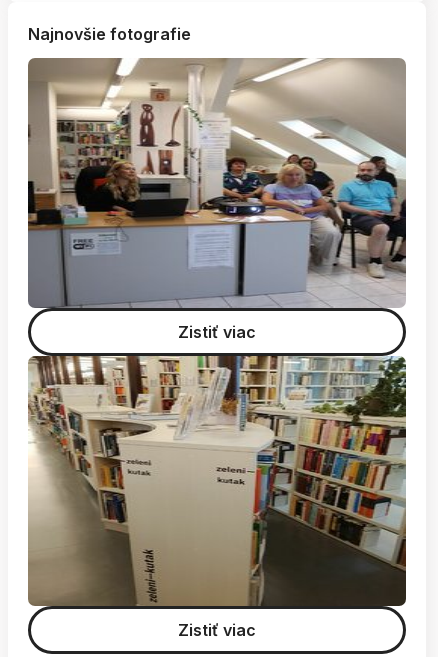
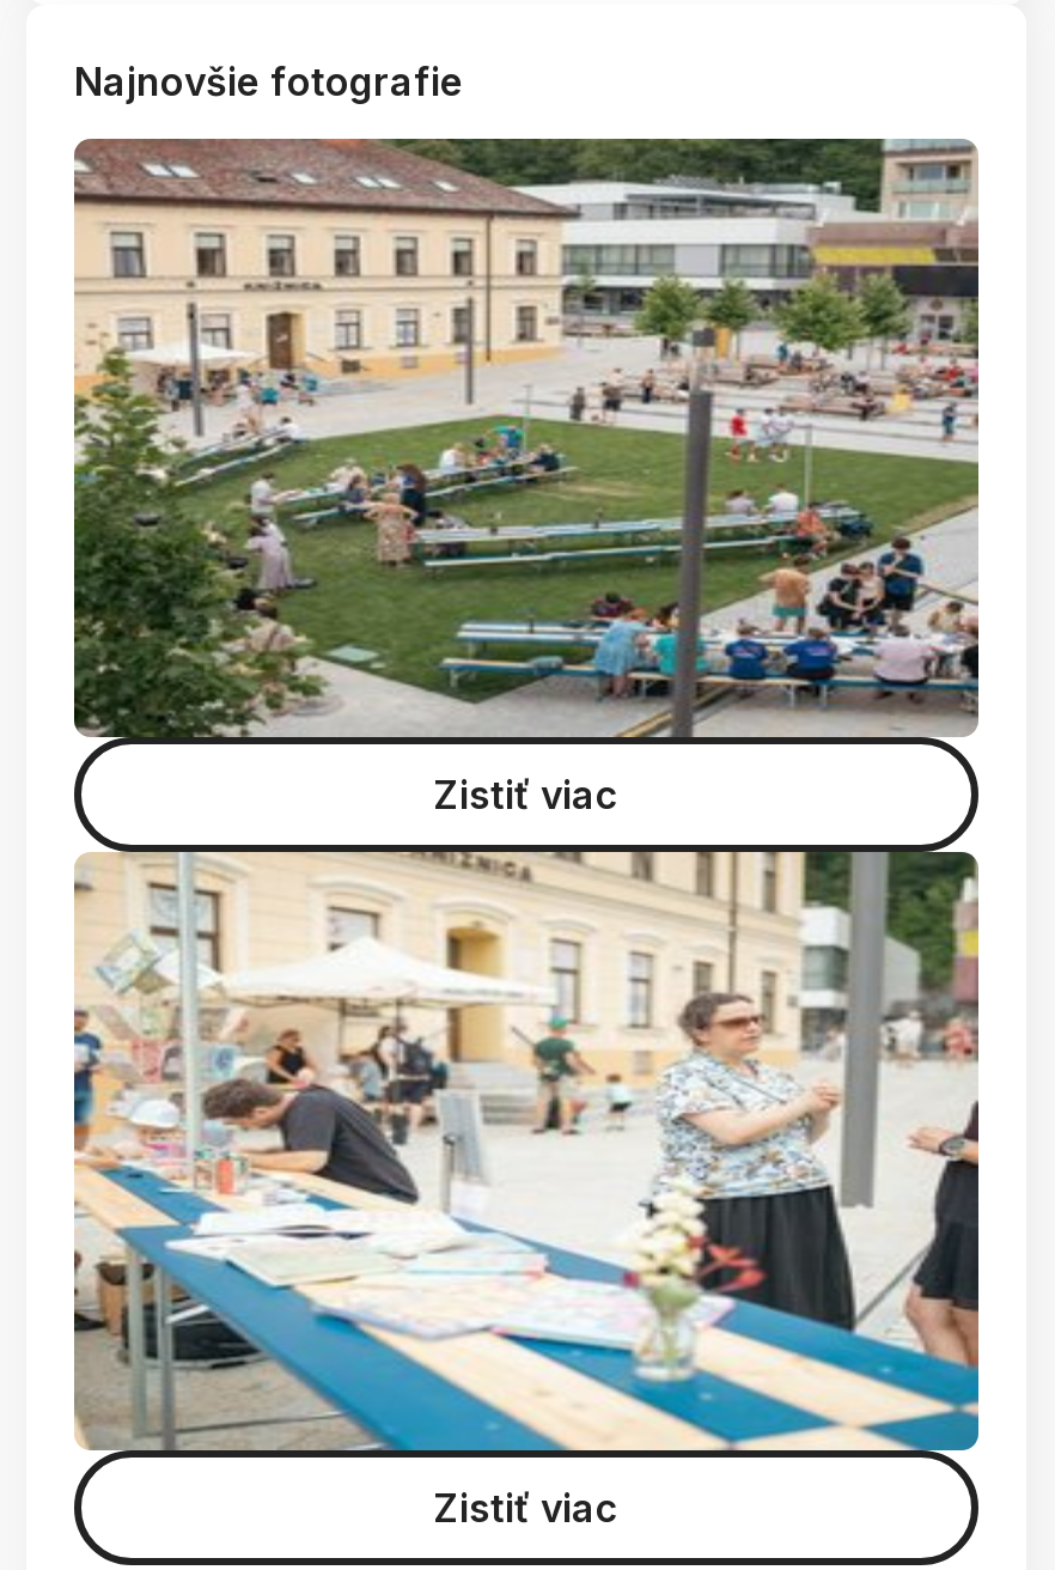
- [image]
+ [image]

- [image]
+ [image]
